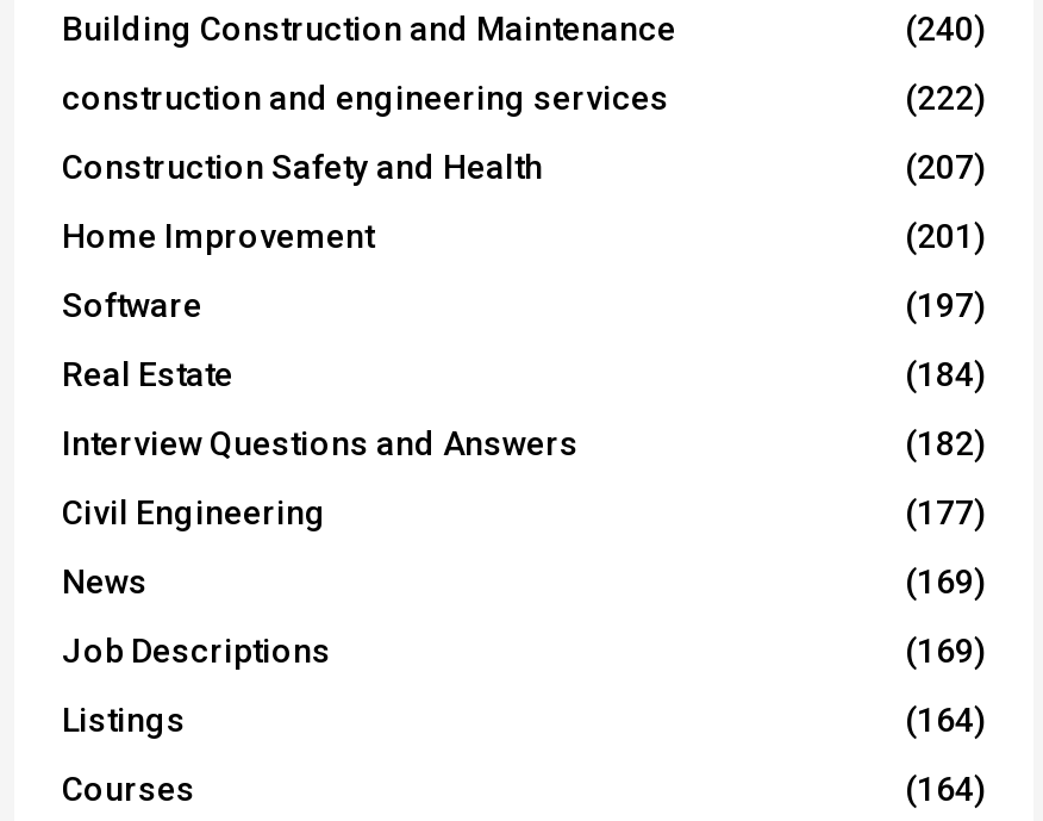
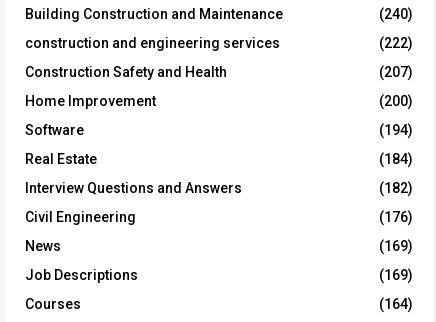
- (201)
+ (200)

- (197)
+ (194)

- (177)
+ (176)

- Listings
- (164)
